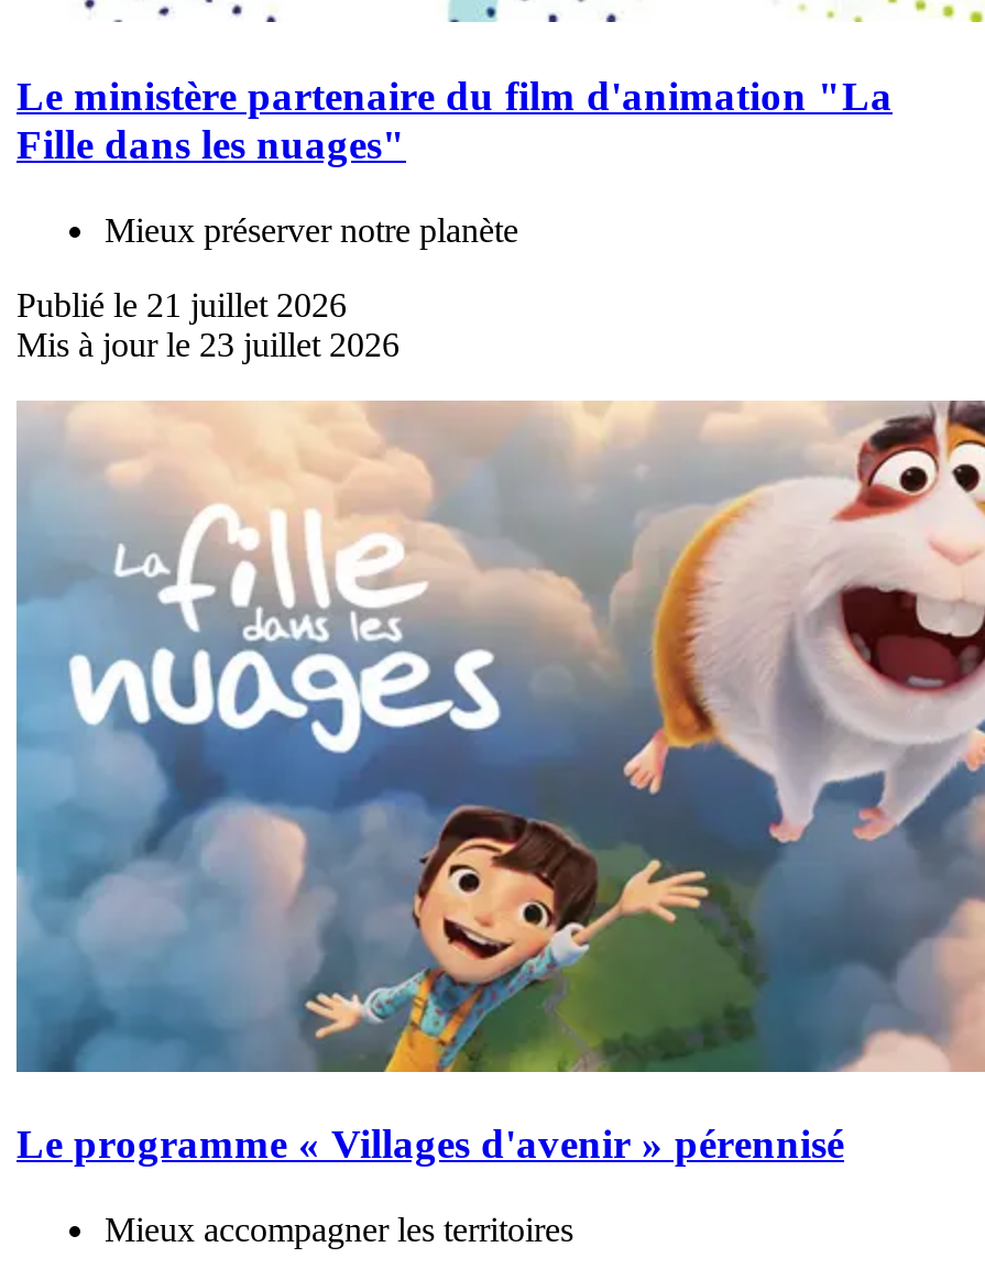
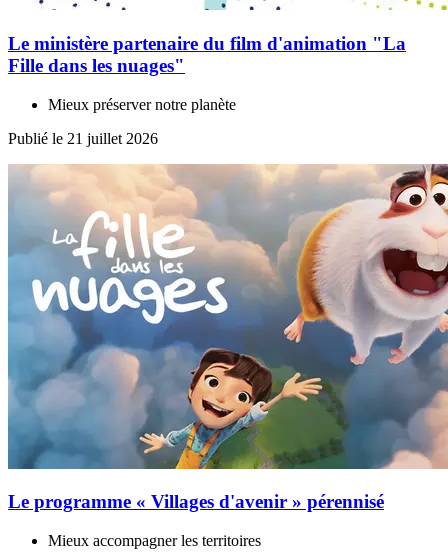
- Mis à jour le 23 juillet 2026
